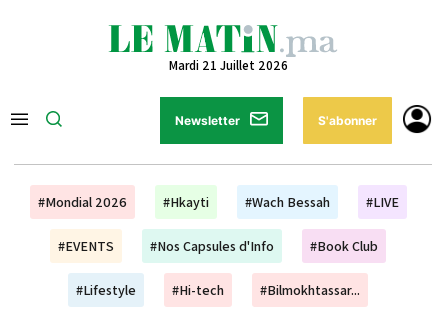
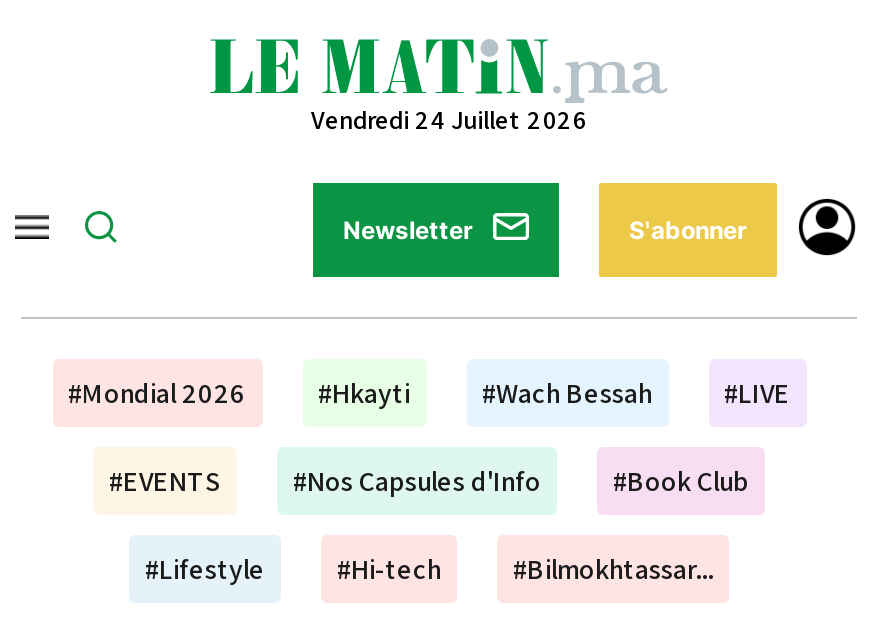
- Mardi 21 Juillet 2026
+ Vendredi 24 Juillet 2026
